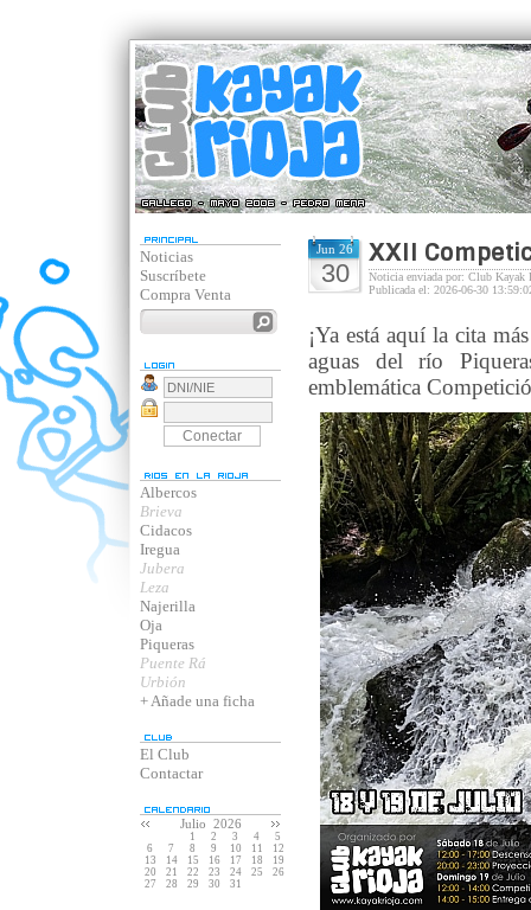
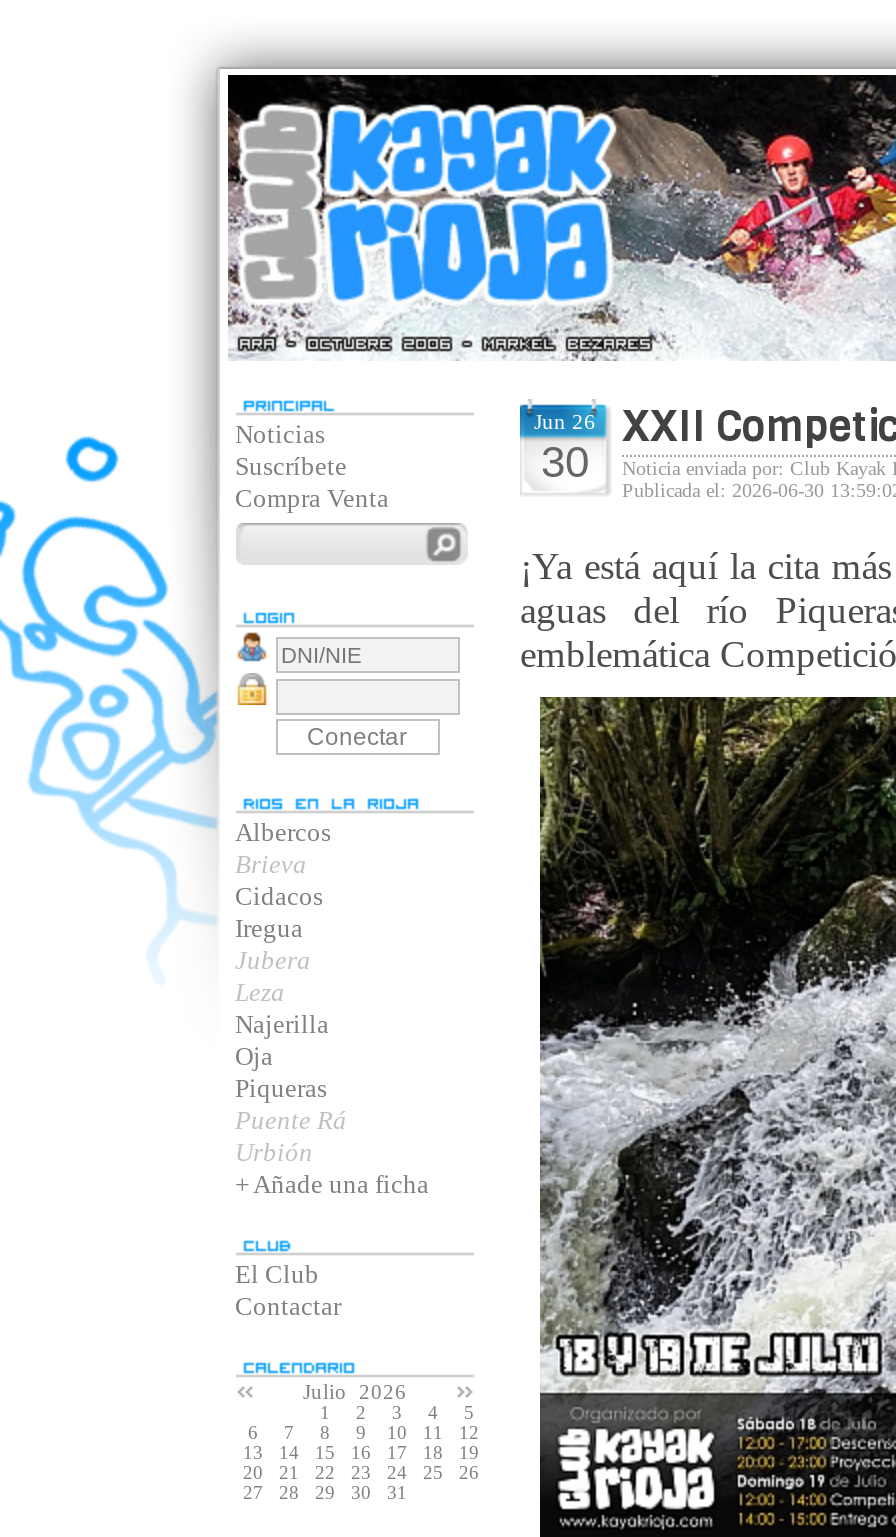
- [image]
+ [image]
